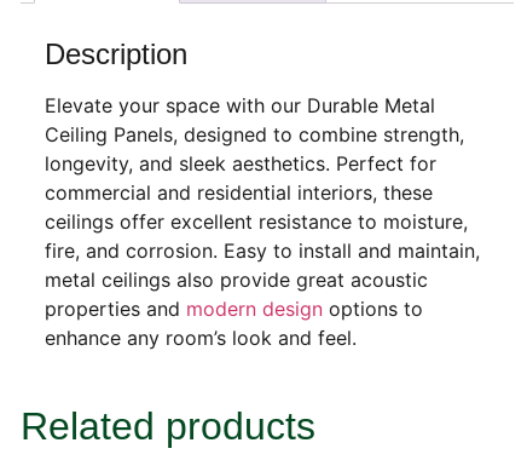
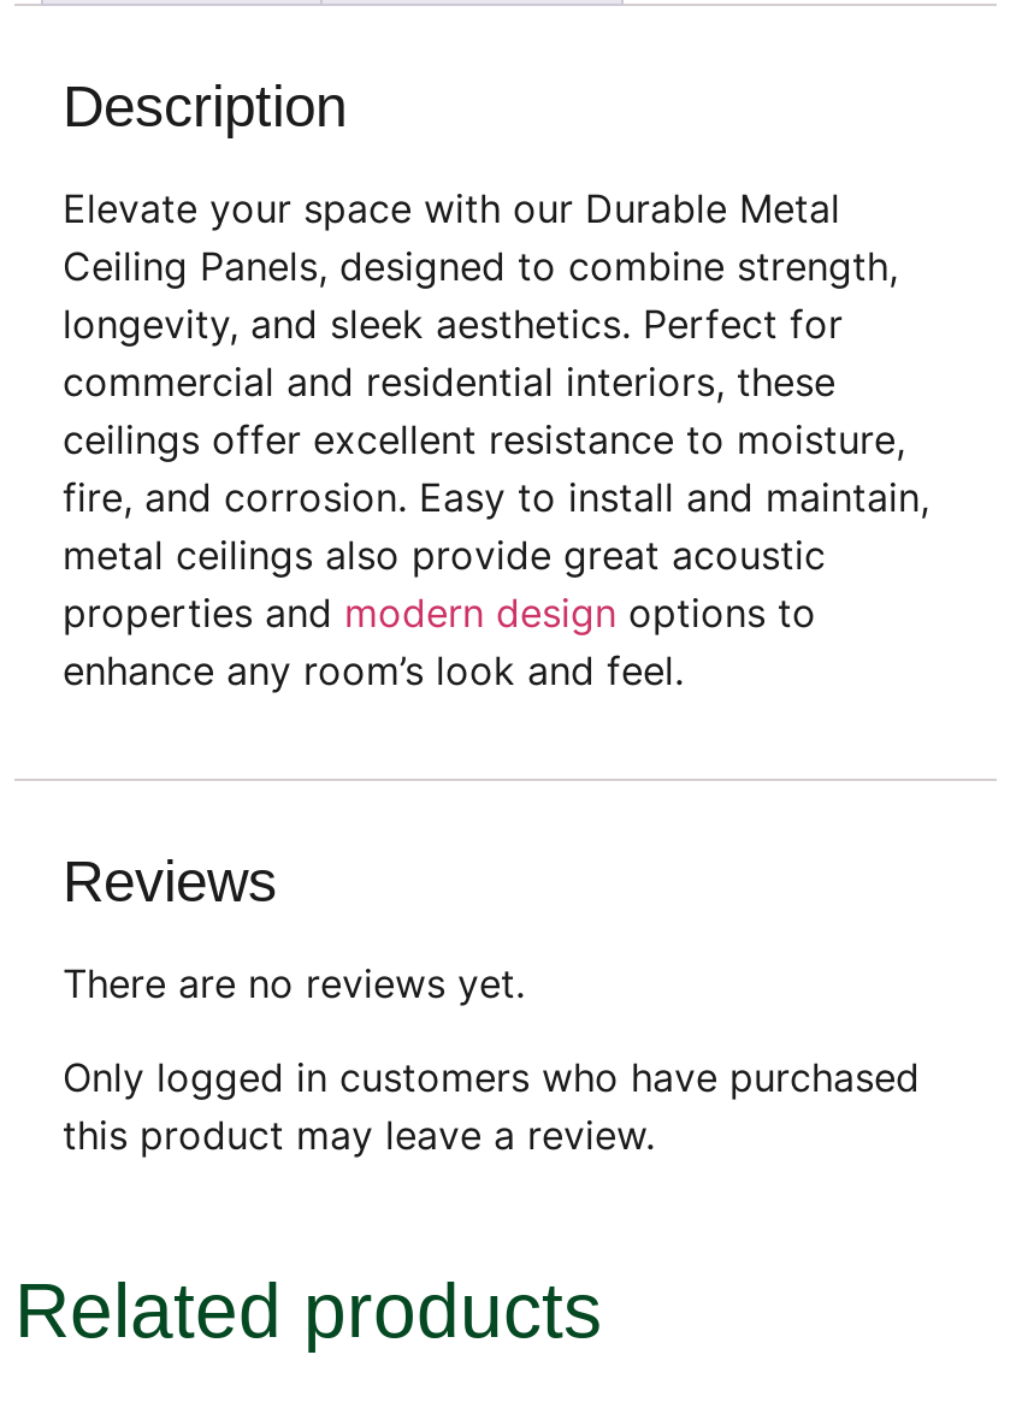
+ Reviews
+ There are no reviews yet.
+ Only logged in customers who have purchased
+ this product may leave a review.
